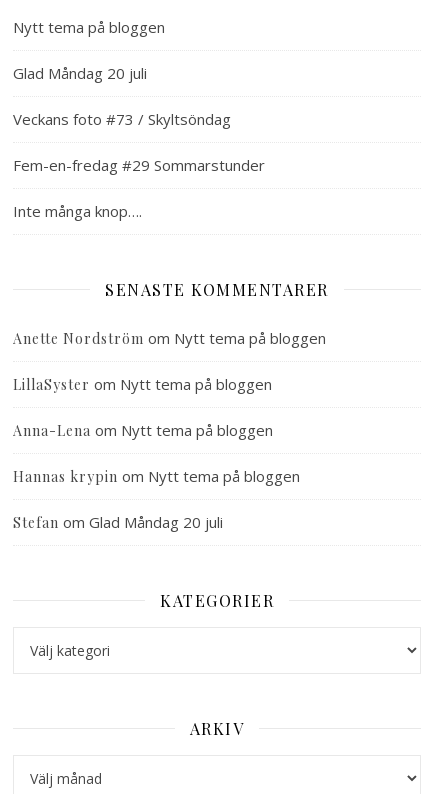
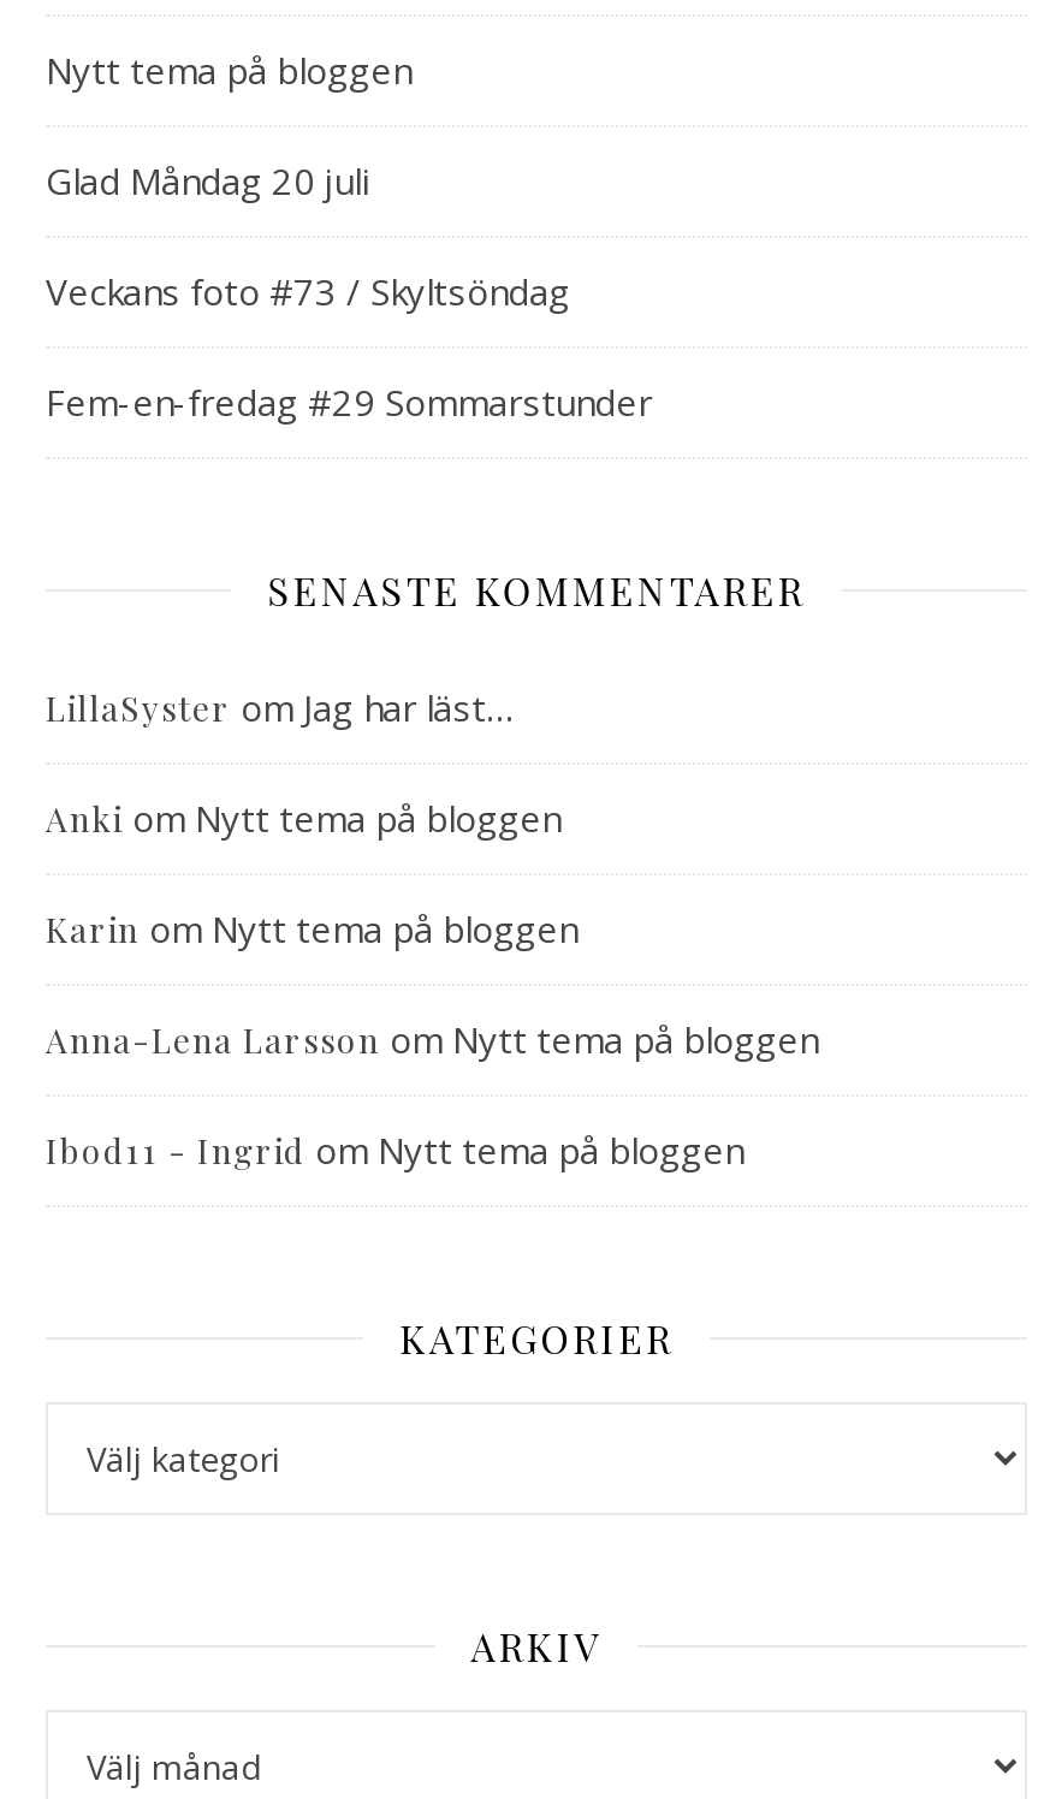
- Inte många knop….

- Anette Nordström om Nytt tema på bloggen
+ LillaSyster om Jag har läst…

- LillaSyster om Nytt tema på bloggen
+ Anki om Nytt tema på bloggen

- Anna-Lena om Nytt tema på bloggen
+ Karin om Nytt tema på bloggen

- Hannas krypin om Nytt tema på bloggen
+ Anna-Lena Larsson om Nytt tema på bloggen

- Stefan om Glad Måndag 20 juli
+ Ibod11 - Ingrid om Nytt tema på bloggen
